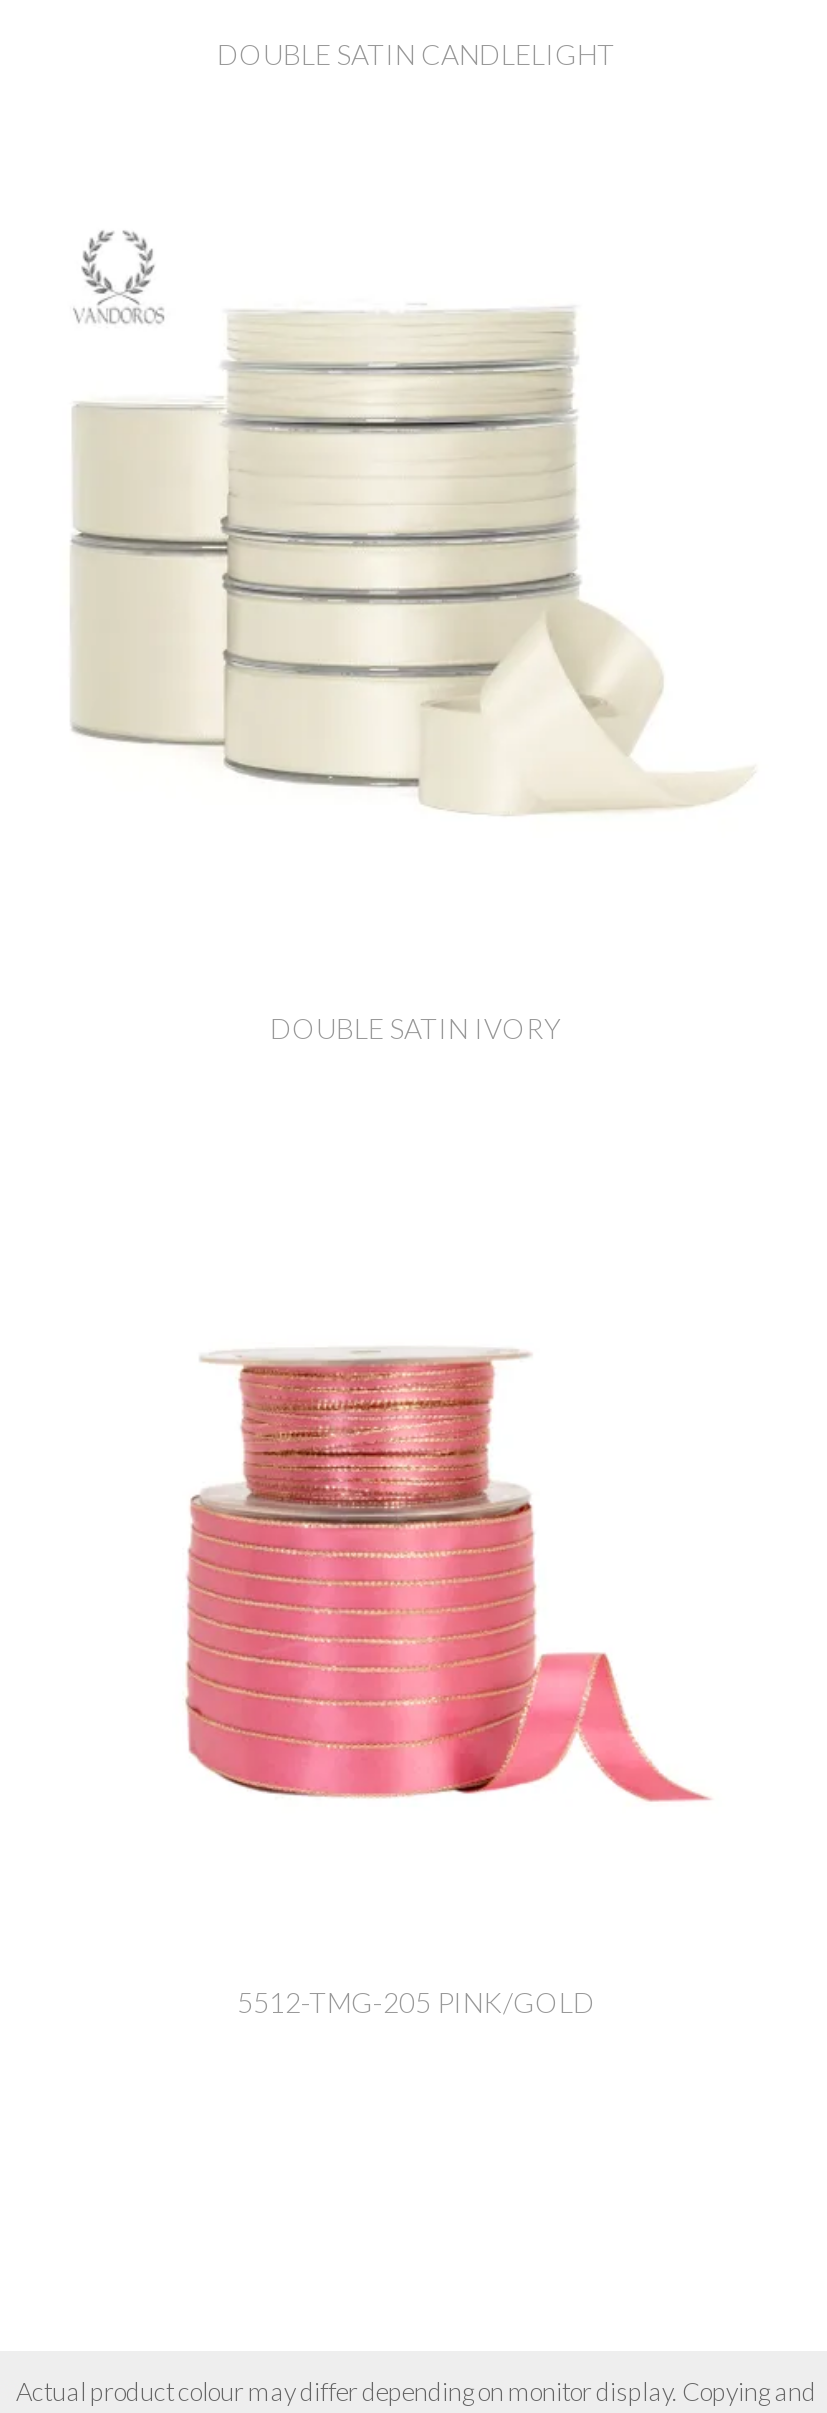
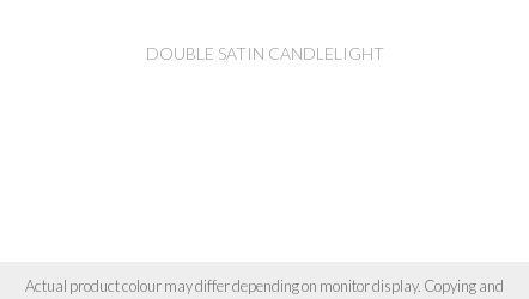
- [image]

- DOUBLE SATIN IVORY

- [image]

- 5512-TMG-205 PINK/GOLD
